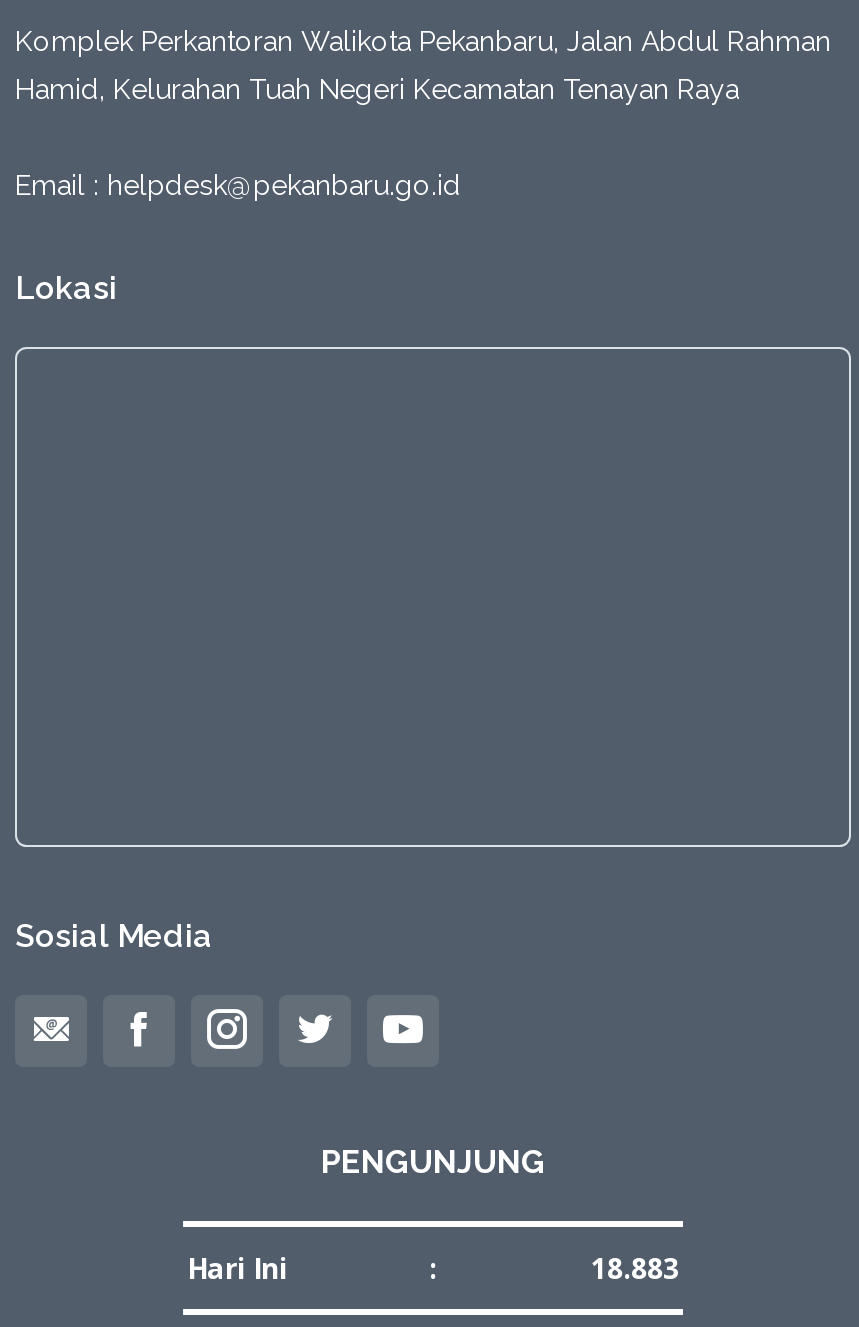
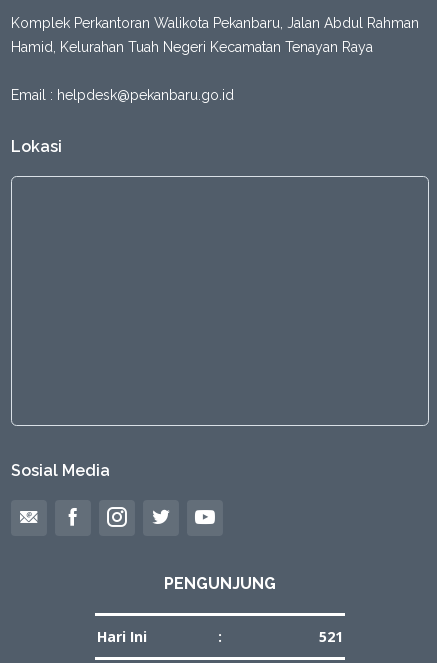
- 18.883
+ 521
